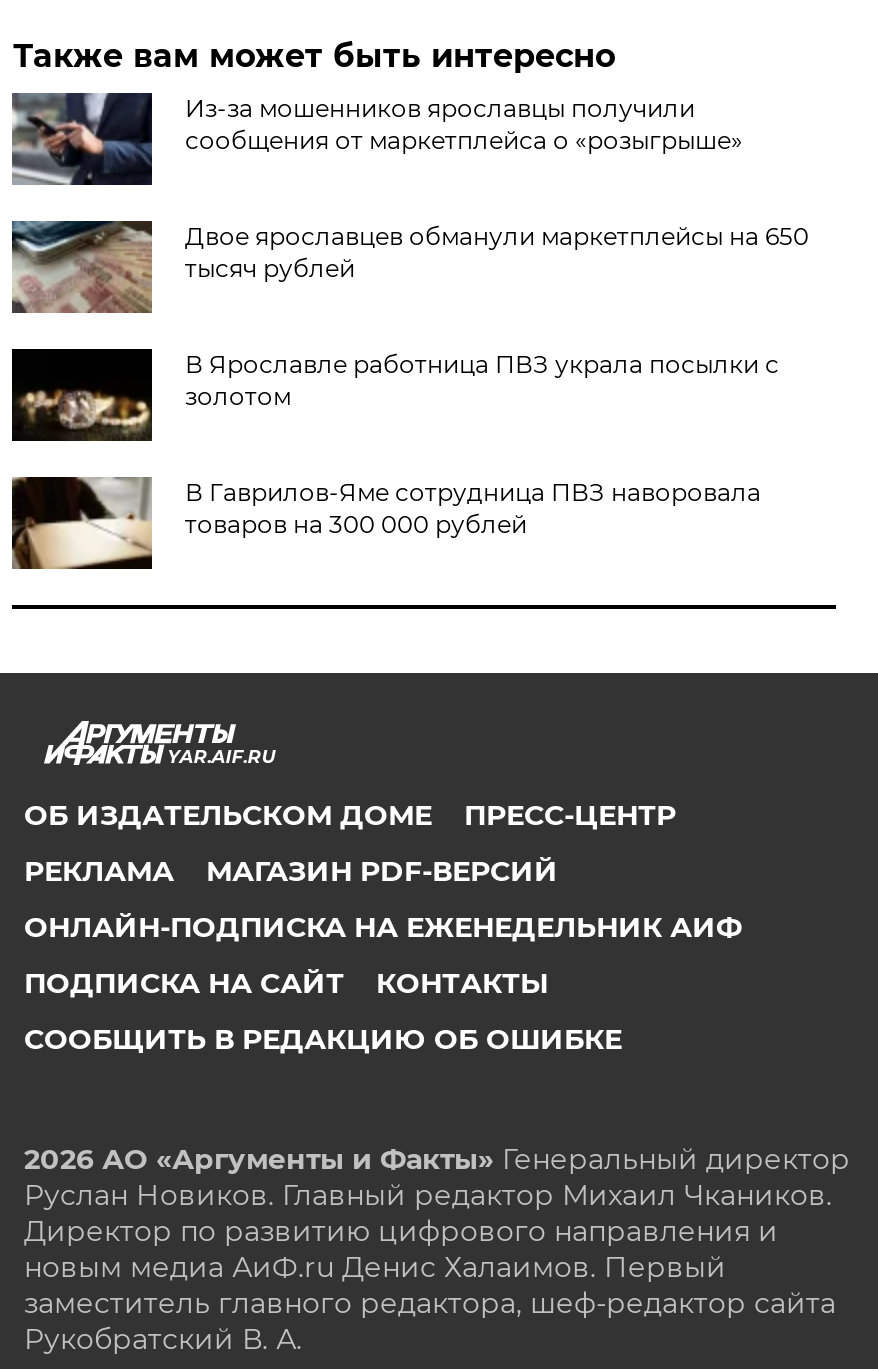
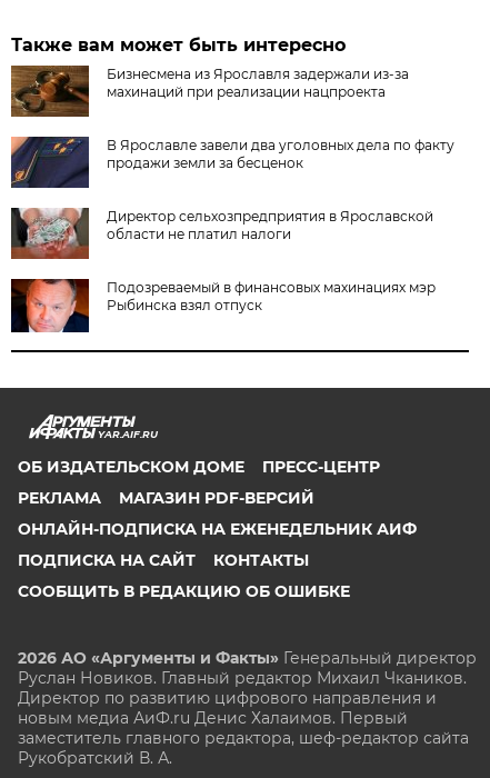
- [image]
- Из-за мошенников ярославцы получили
- сообщения от маркетплейса о «розыгрыше»
+ [image]
+ Бизнесмена из Ярославля задержали из-за
+ махинаций при реализации нацпроекта

- [image]
- Двое ярославцев обманули маркетплейсы на 650
- тысяч рублей
+ [image]
+ В Ярославле завели два уголовных дела по факту
+ продажи земли за бесценок

- [image]
- В Ярославле работница ПВЗ украла посылки с
- золотом
+ [image]
+ Директор сельхозпредприятия в Ярославской
+ области не платил налоги

- [image]
- В Гаврилов‑Яме сотрудница ПВЗ наворовала
- товаров на 300 000 рублей
+ [image]
+ Подозреваемый в финансовых махинациях мэр
+ Рыбинска взял отпуск
